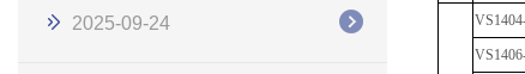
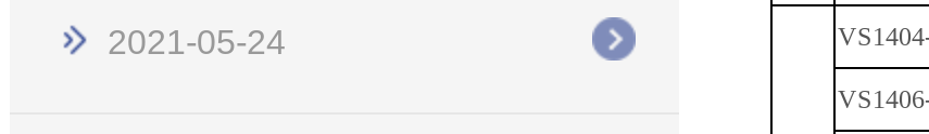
- 2025-09-24
+ 2021-05-24
